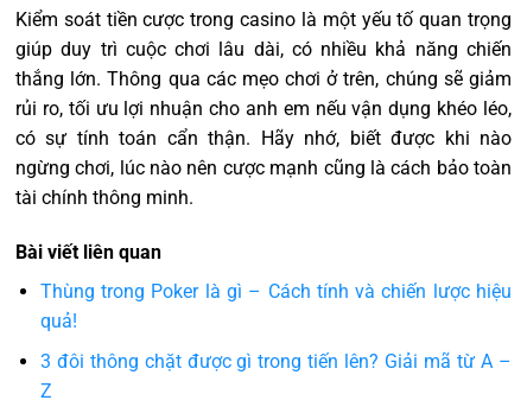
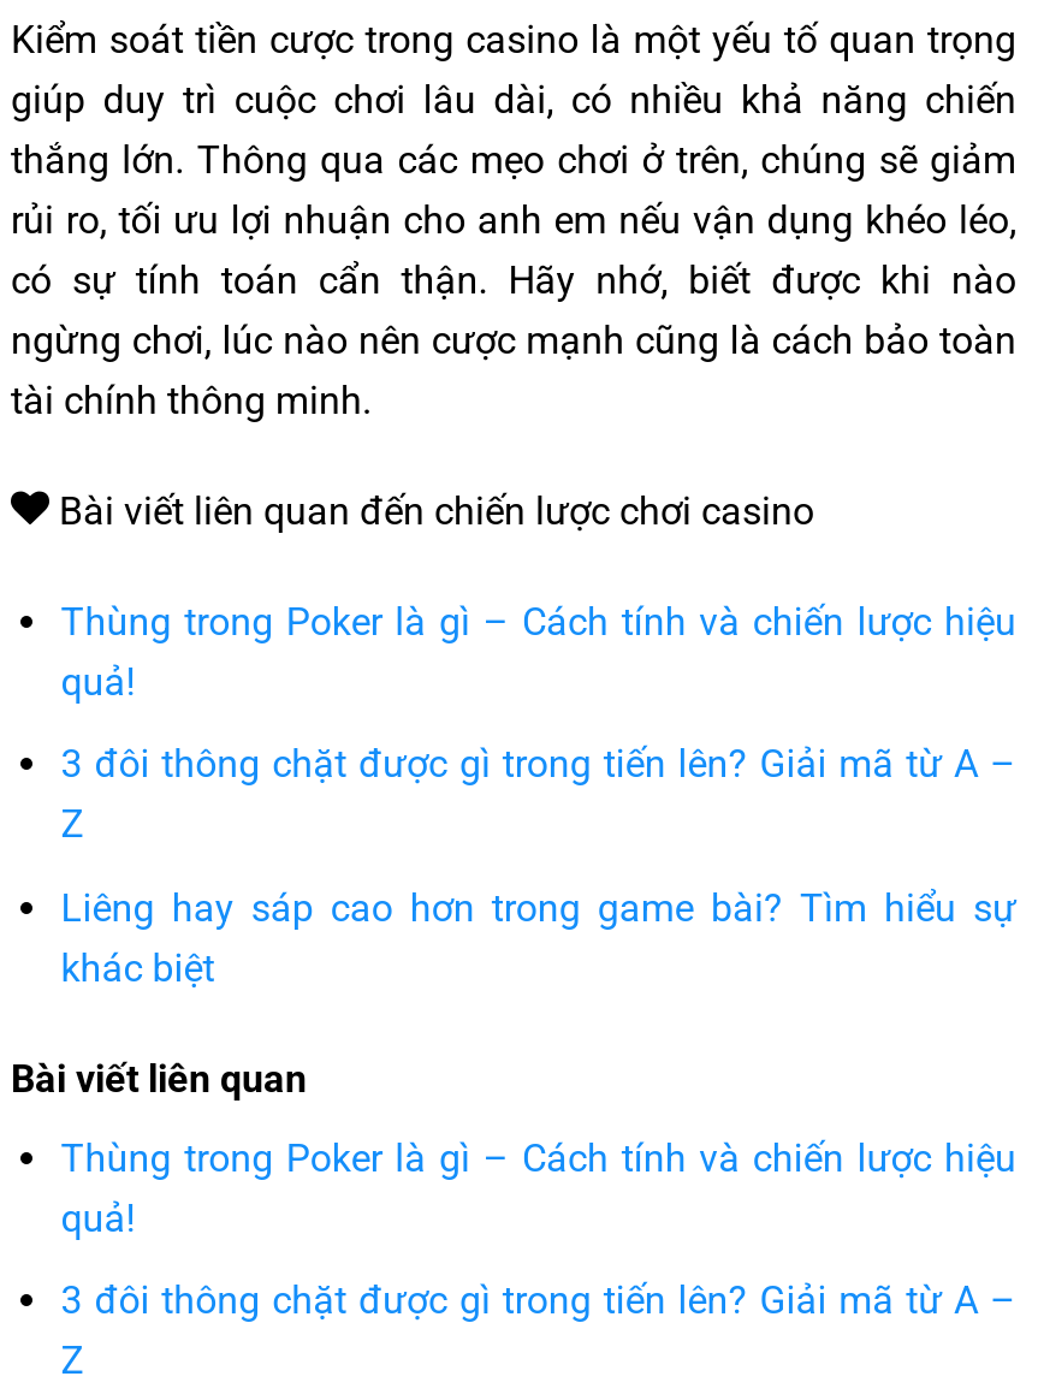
+ Bài viết liên quan đến chiến lược chơi casino
+ Thùng trong Poker là gì – Cách tính và chiến lược hiệu
+ quả!
+ 3 đôi thông chặt được gì trong tiến lên? Giải mã từ A –
+ Z
+ Liêng hay sáp cao hơn trong game bài? Tìm hiểu sự
+ khác biệt
